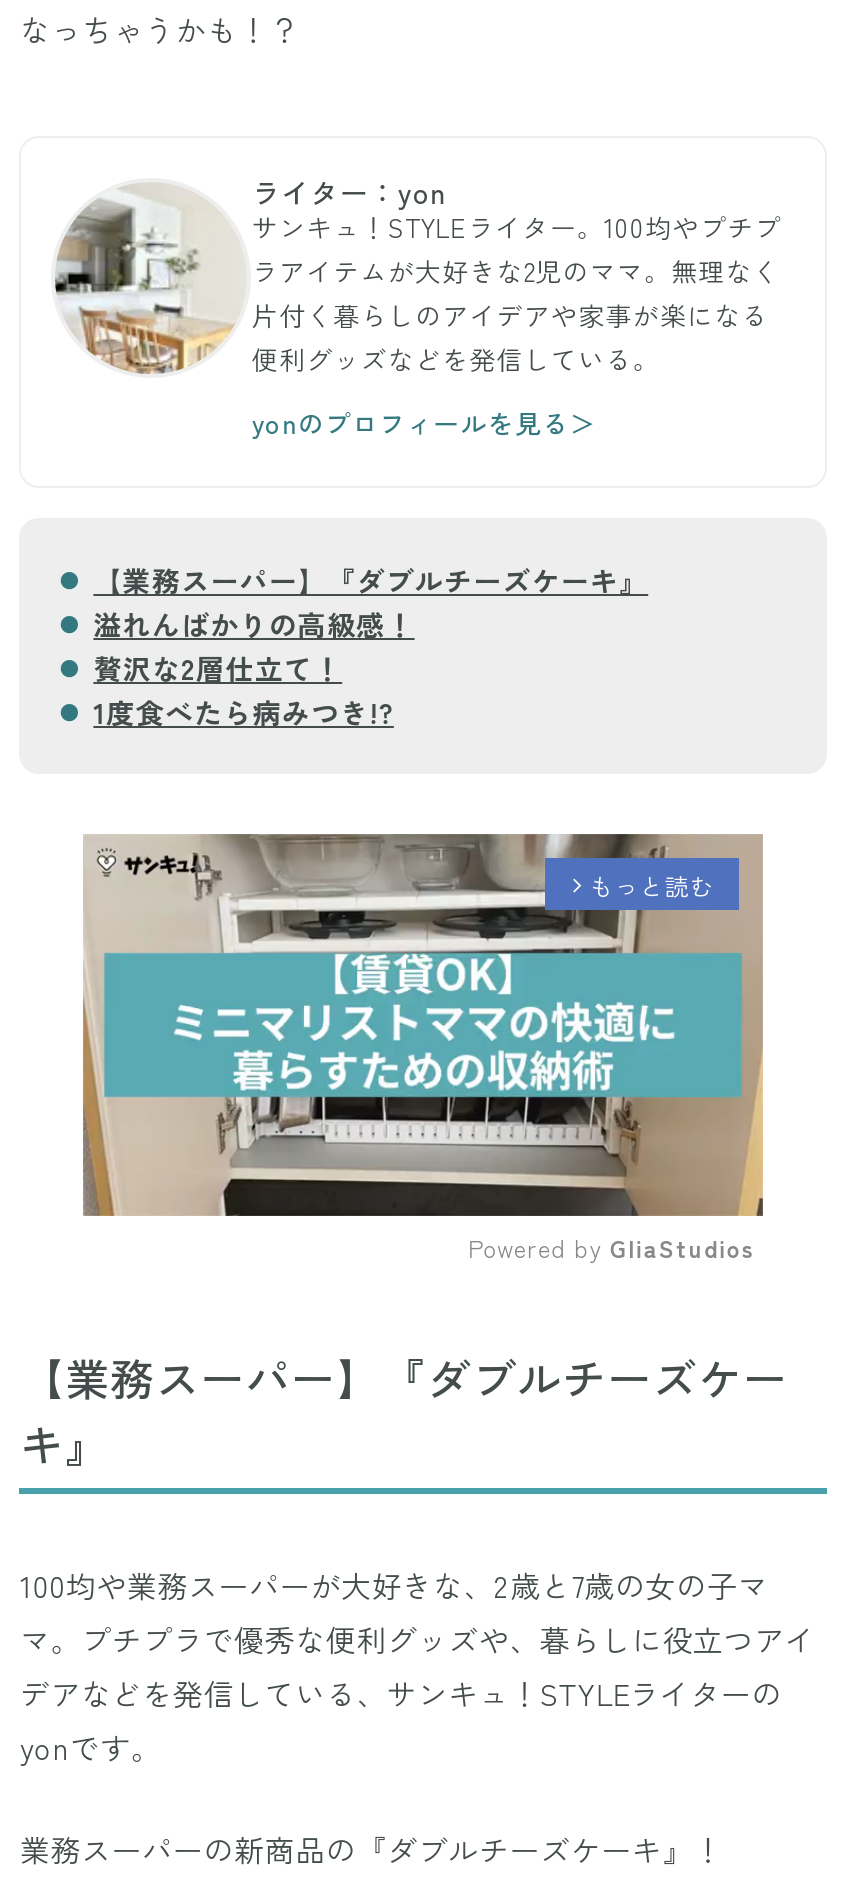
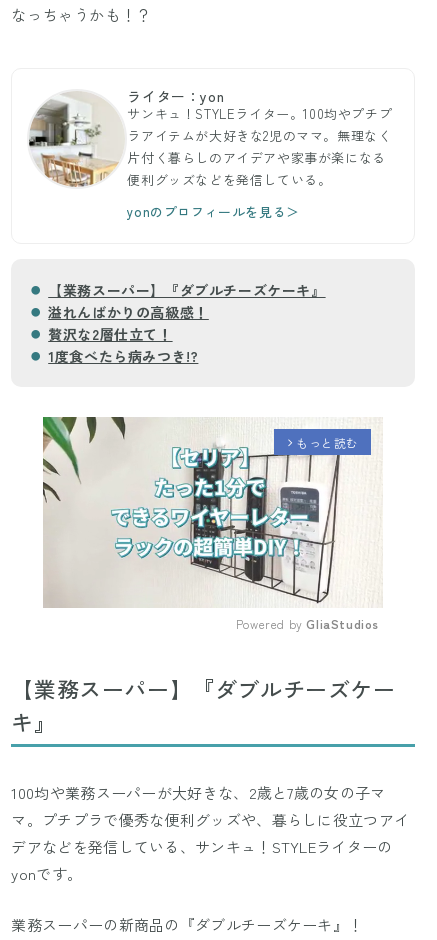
- [image]
+ [image]
